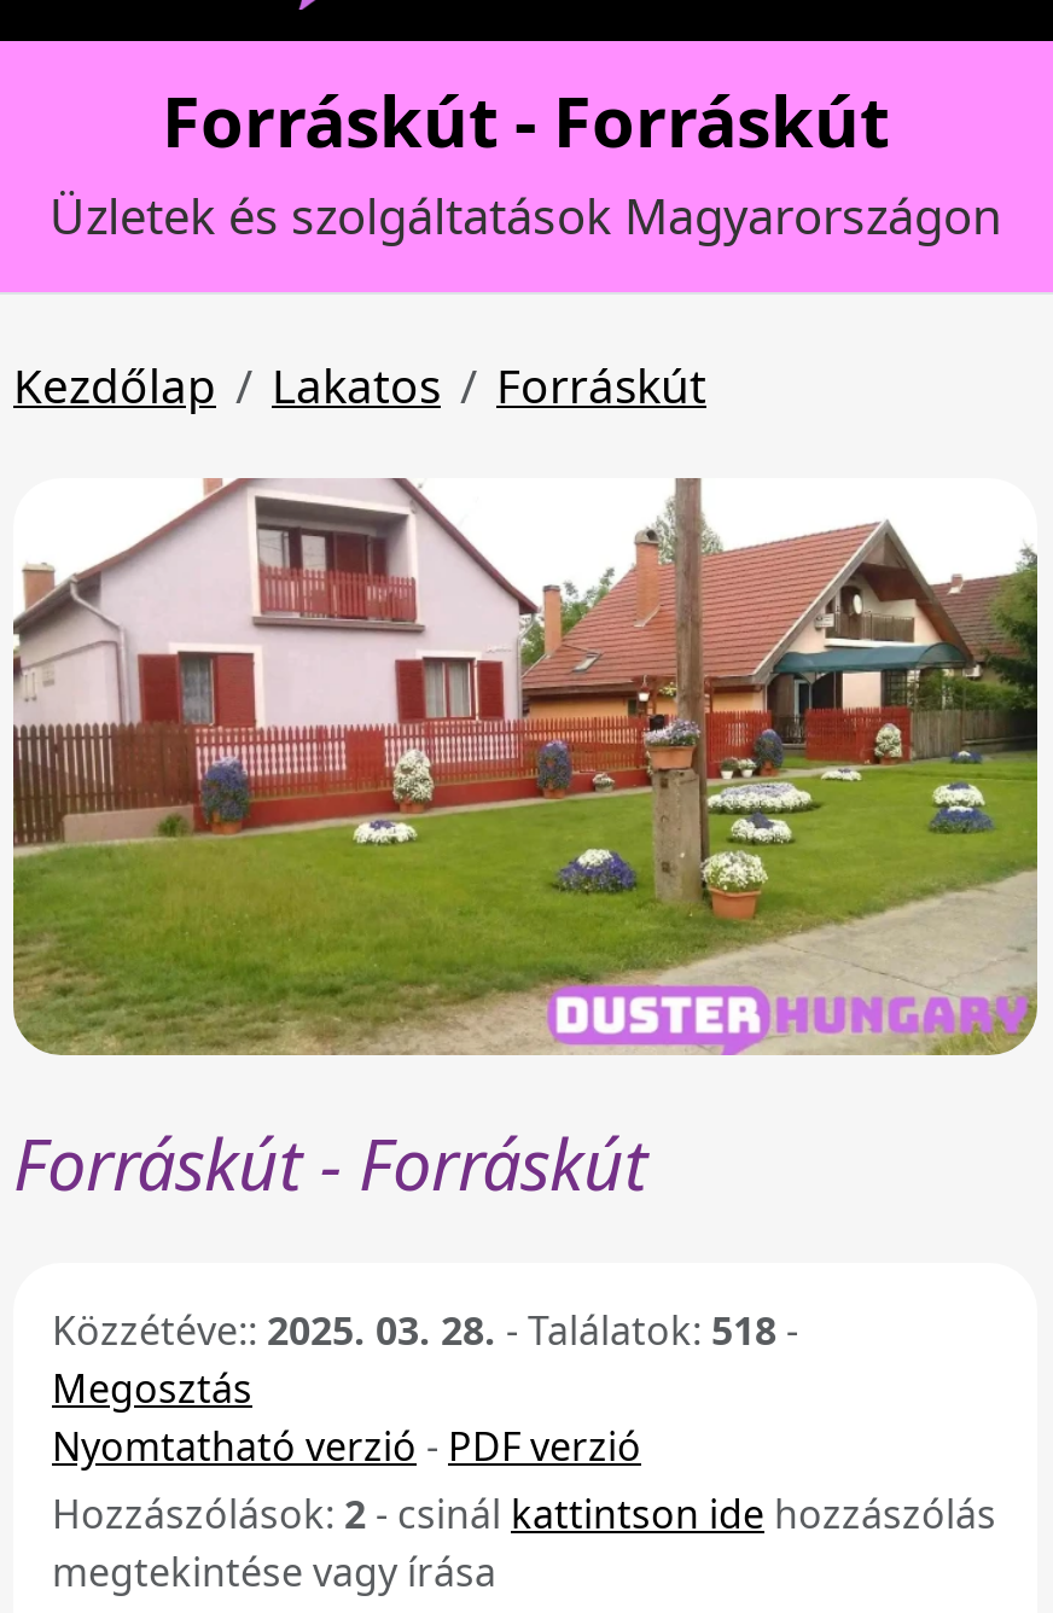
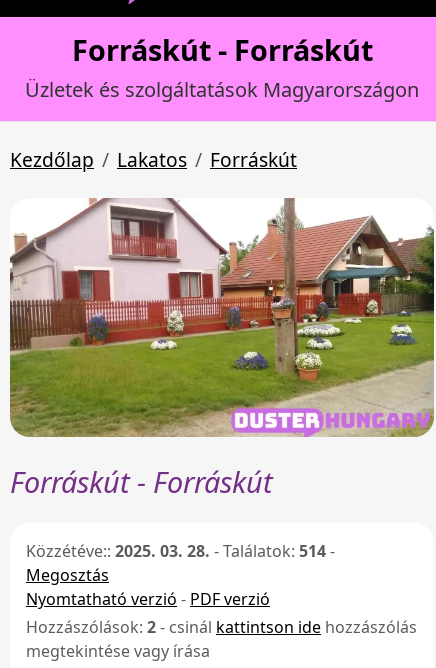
- Közzétéve:: 2025. 03. 28. - Találatok: 518 -
+ Közzétéve:: 2025. 03. 28. - Találatok: 514 -
